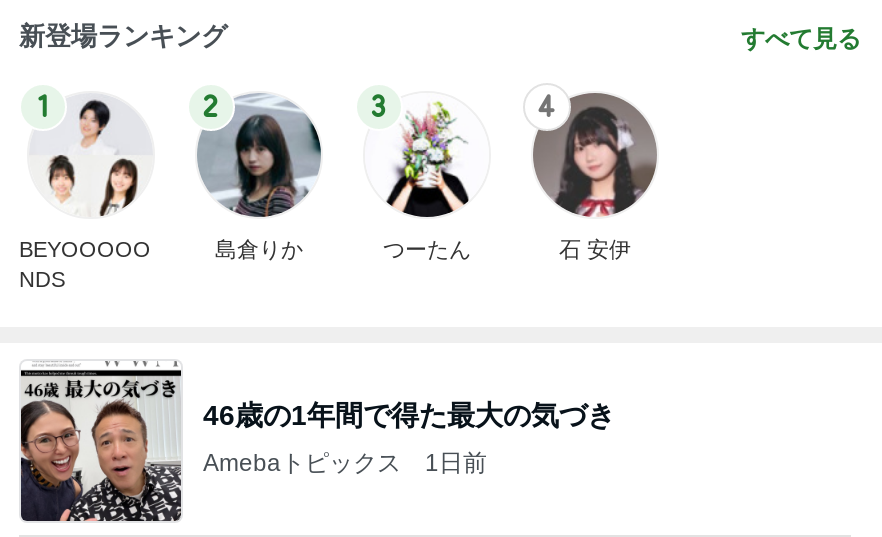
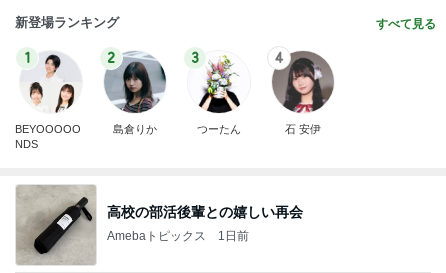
- [image]
- 46歳の1年間で得た最大の気づき
+ [image]
+ 高校の部活後輩との嬉しい再会
